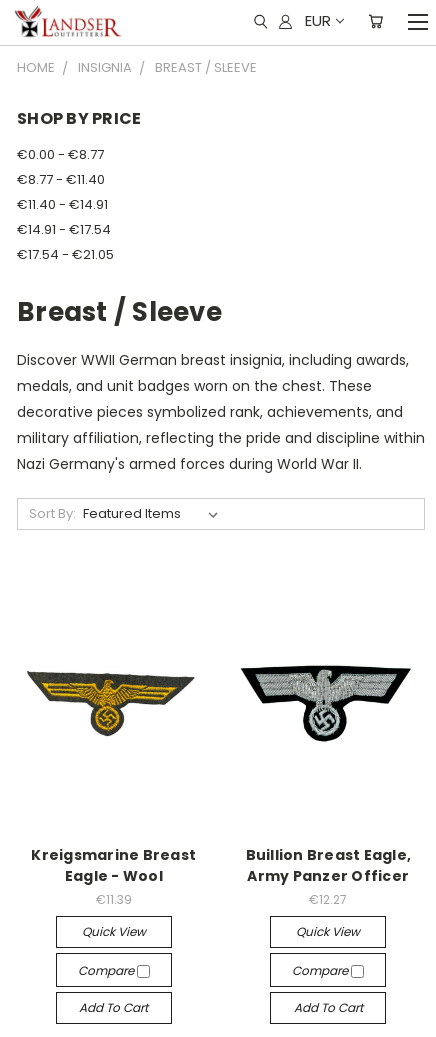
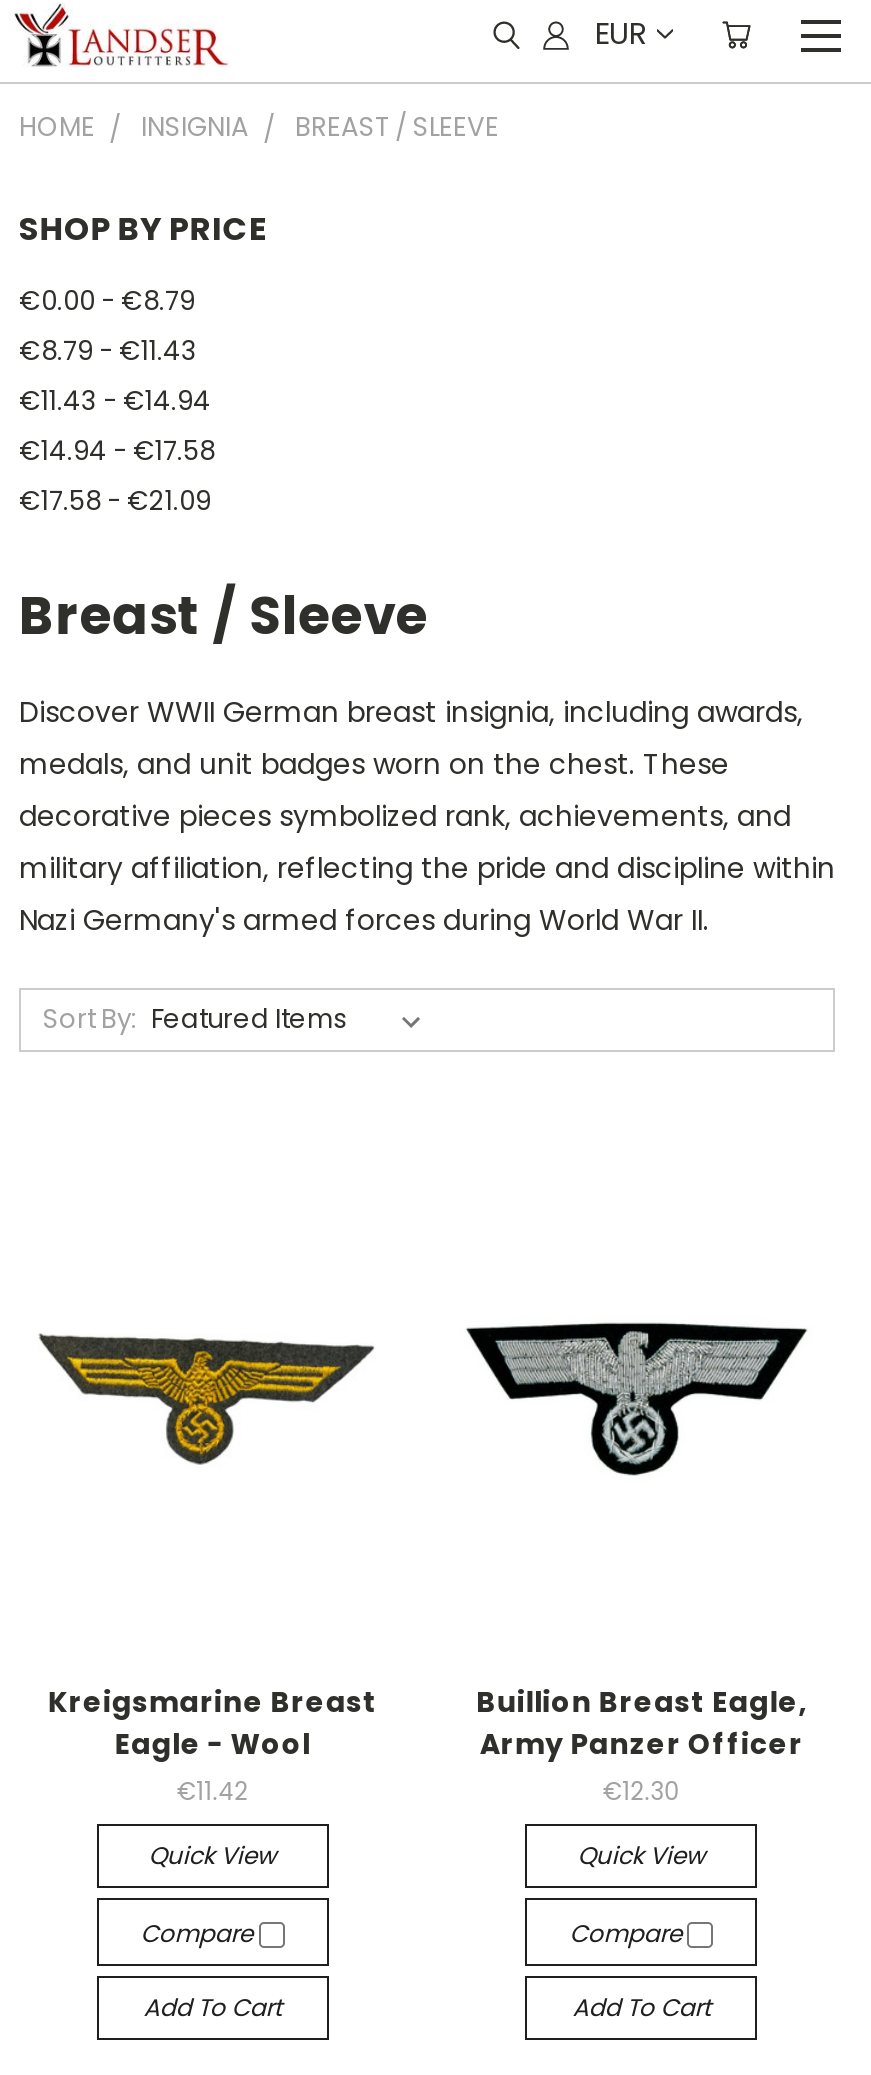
- €0.00 - €8.77
+ €0.00 - €8.79

- €8.77 - €11.40
+ €8.79 - €11.43

- €11.40 - €14.91
+ €11.43 - €14.94

- €14.91 - €17.54
+ €14.94 - €17.58

- €17.54 - €21.05
+ €17.58 - €21.09

- €11.39
+ €11.42

- €12.27
+ €12.30
